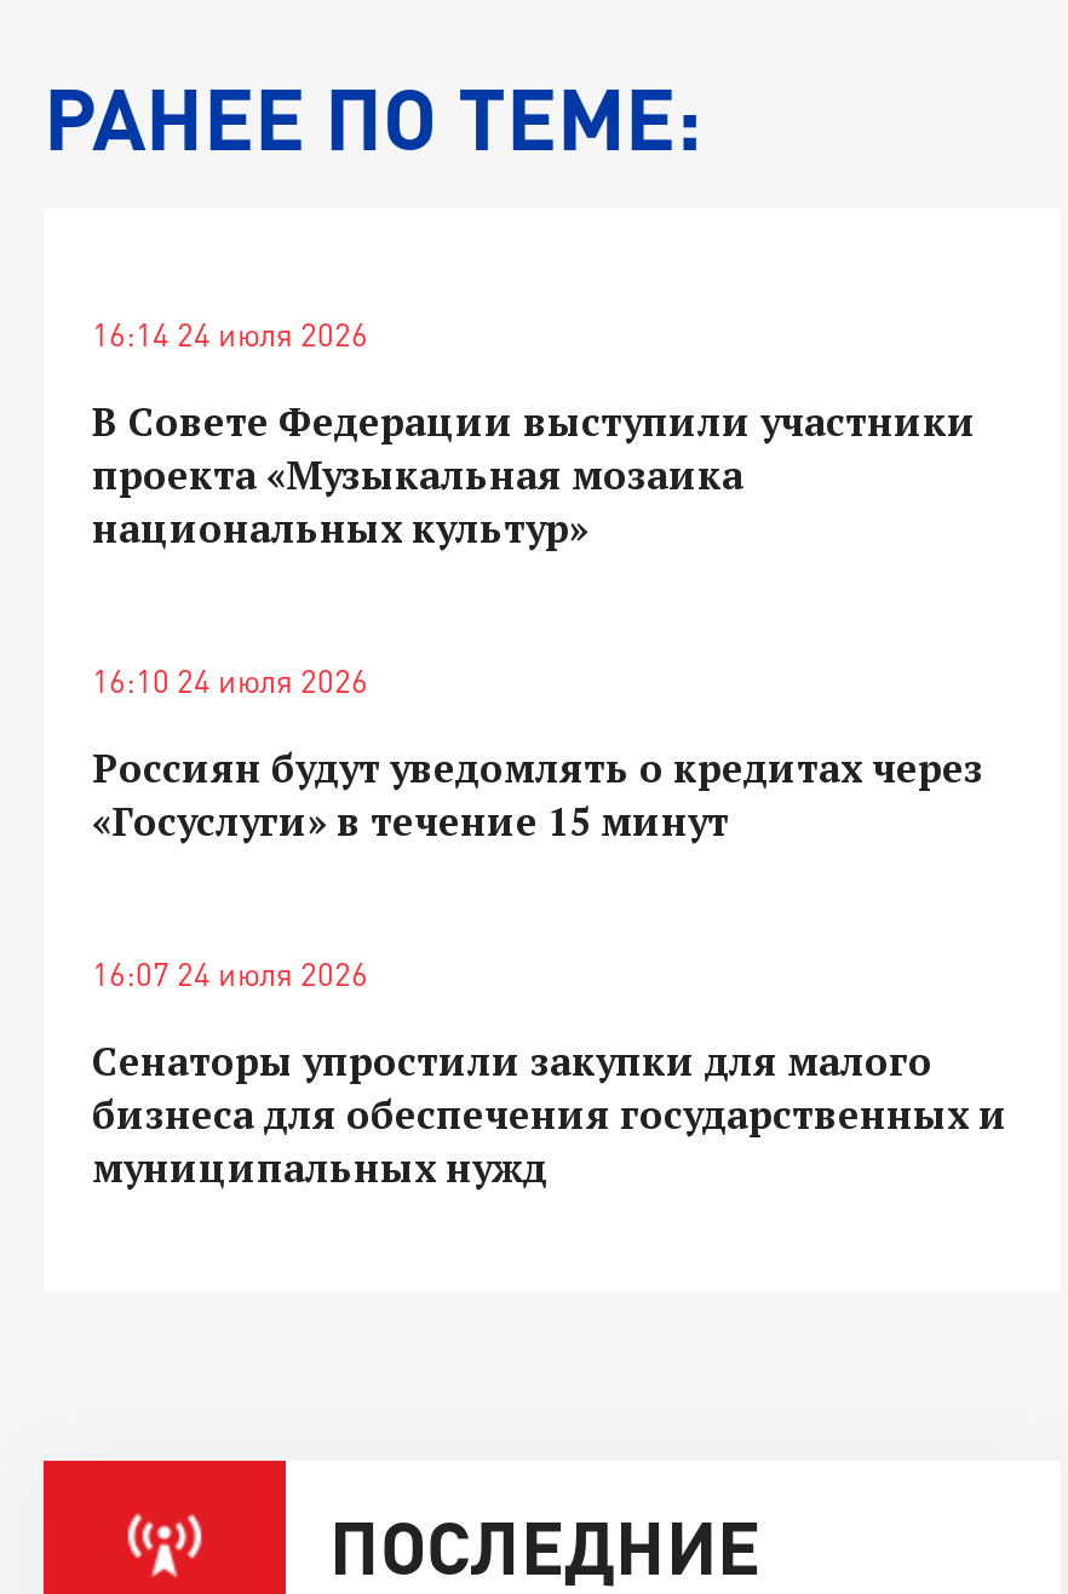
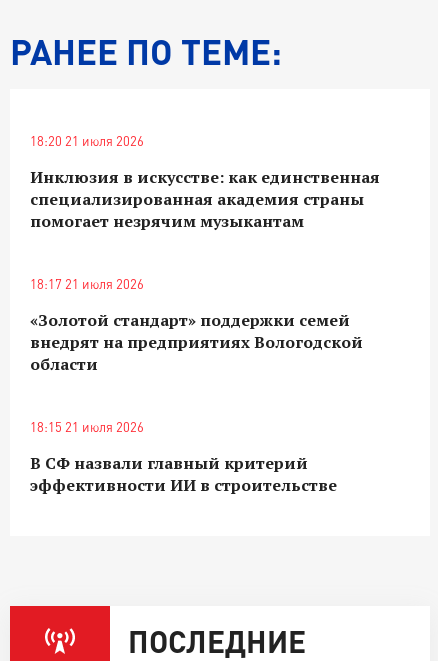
- 16:14 24 июля 2026
+ 18:20 21 июля 2026

- В Совете Федерации выступили участники
- проекта «Музыкальная мозаика
- национальных культур»
+ Инклюзия в искусстве: как единственная
+ специализированная академия страны
+ помогает незрячим музыкантам

- 16:10 24 июля 2026
+ 18:17 21 июля 2026

- Россиян будут уведомлять о кредитах через
- «Госуслуги» в течение 15 минут
+ «Золотой стандарт» поддержки семей
+ внедрят на предприятиях Вологодской
+ области

- 16:07 24 июля 2026
+ 18:15 21 июля 2026

- Сенаторы упростили закупки для малого
- бизнеса для обеспечения государственных и
- муниципальных нужд
+ В СФ назвали главный критерий
+ эффективности ИИ в строительстве
